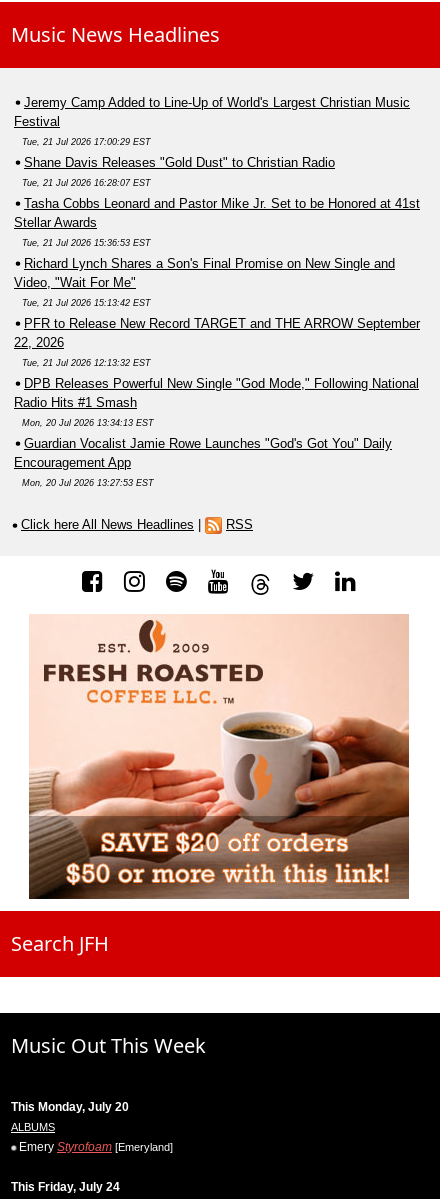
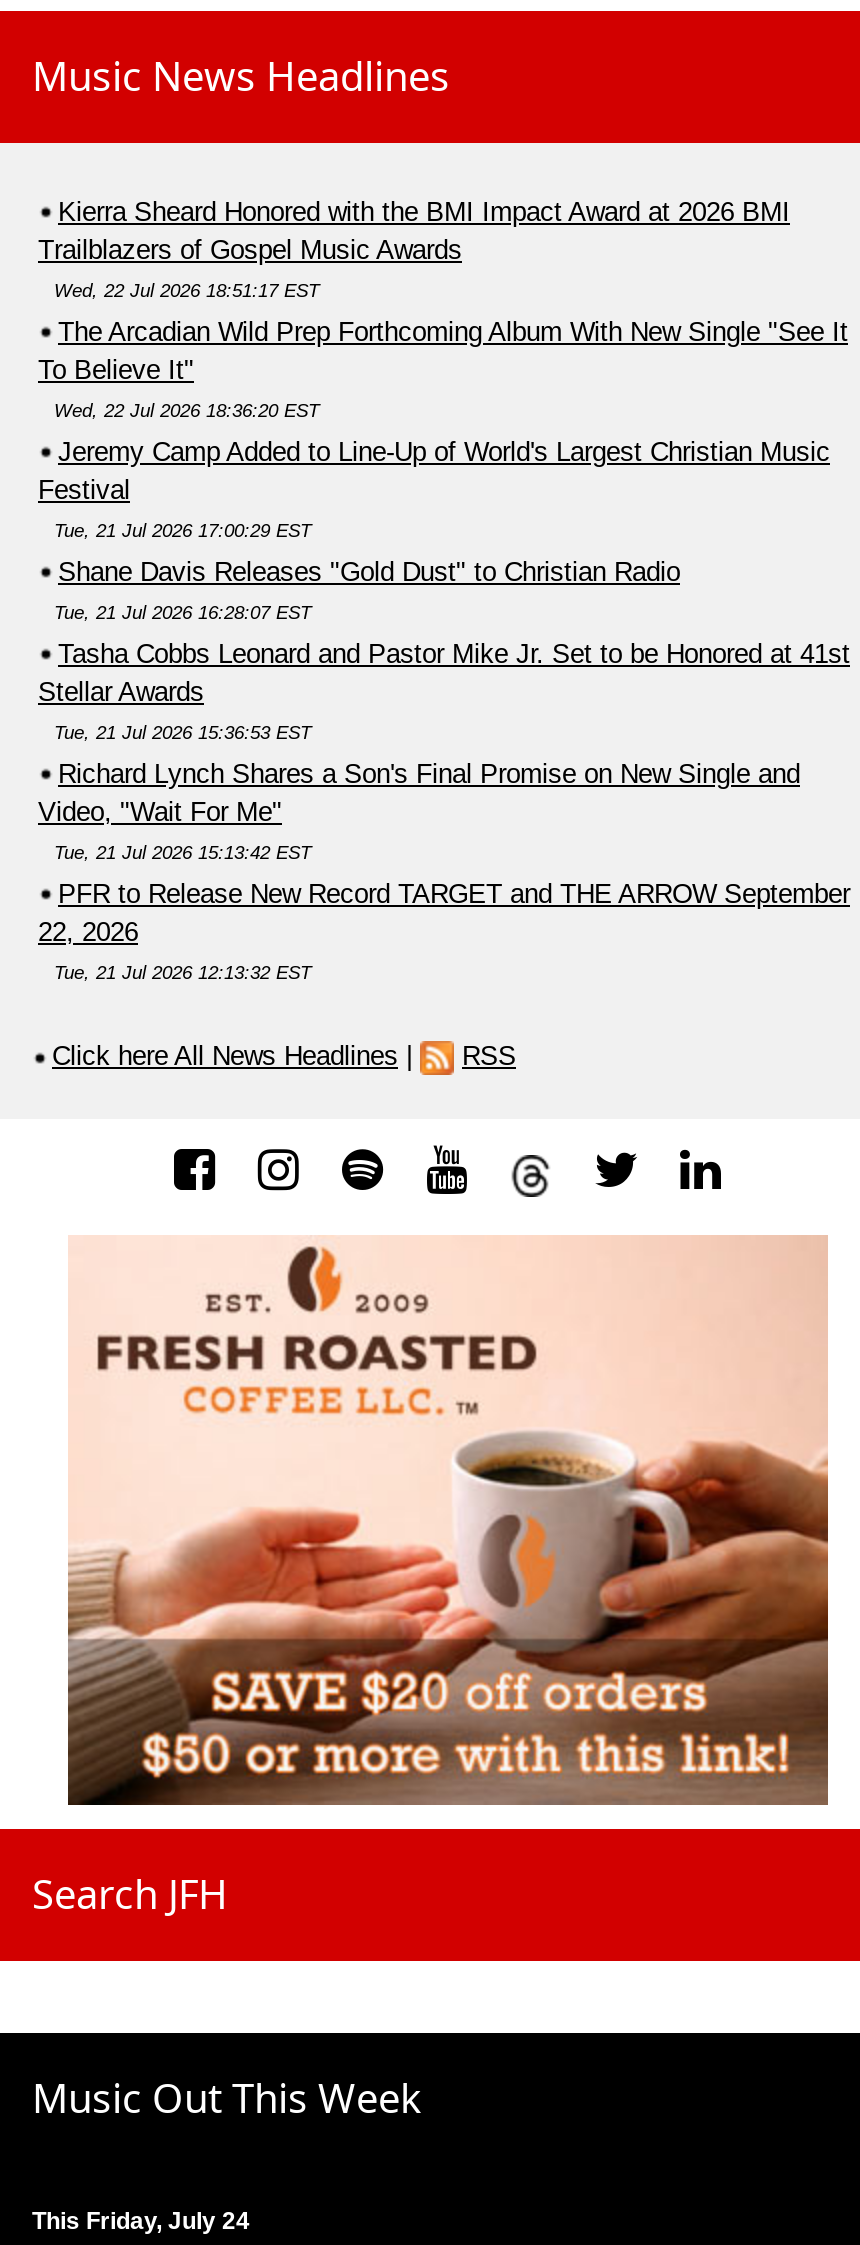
+ Kierra Sheard Honored with the BMI Impact Award at 2026 BMI
+ Trailblazers of Gospel Music Awards
+ Wed, 22 Jul 2026 18:51:17 EST
+ The Arcadian Wild Prep Forthcoming Album With New Single "See It
+ To Believe It"
+ Wed, 22 Jul 2026 18:36:20 EST

moved down: Jeremy Camp Added to Line-Up of World's Largest Christian Music | Festival | Tue, 21 Jul 2026 17:00:29 EST | ... | 22, 2026 | Tue, 21 Jul 2026 12:13:32 EST

- DPB Releases Powerful New Single "God Mode," Following National
- Radio Hits #1 Smash
- Mon, 20 Jul 2026 13:34:13 EST
- Guardian Vocalist Jamie Rowe Launches "God's Got You" Daily
- Encouragement App
- Mon, 20 Jul 2026 13:27:53 EST

- This Monday, July 20
- ALBUMS
- Emery Styrofoam [Emeryland]
